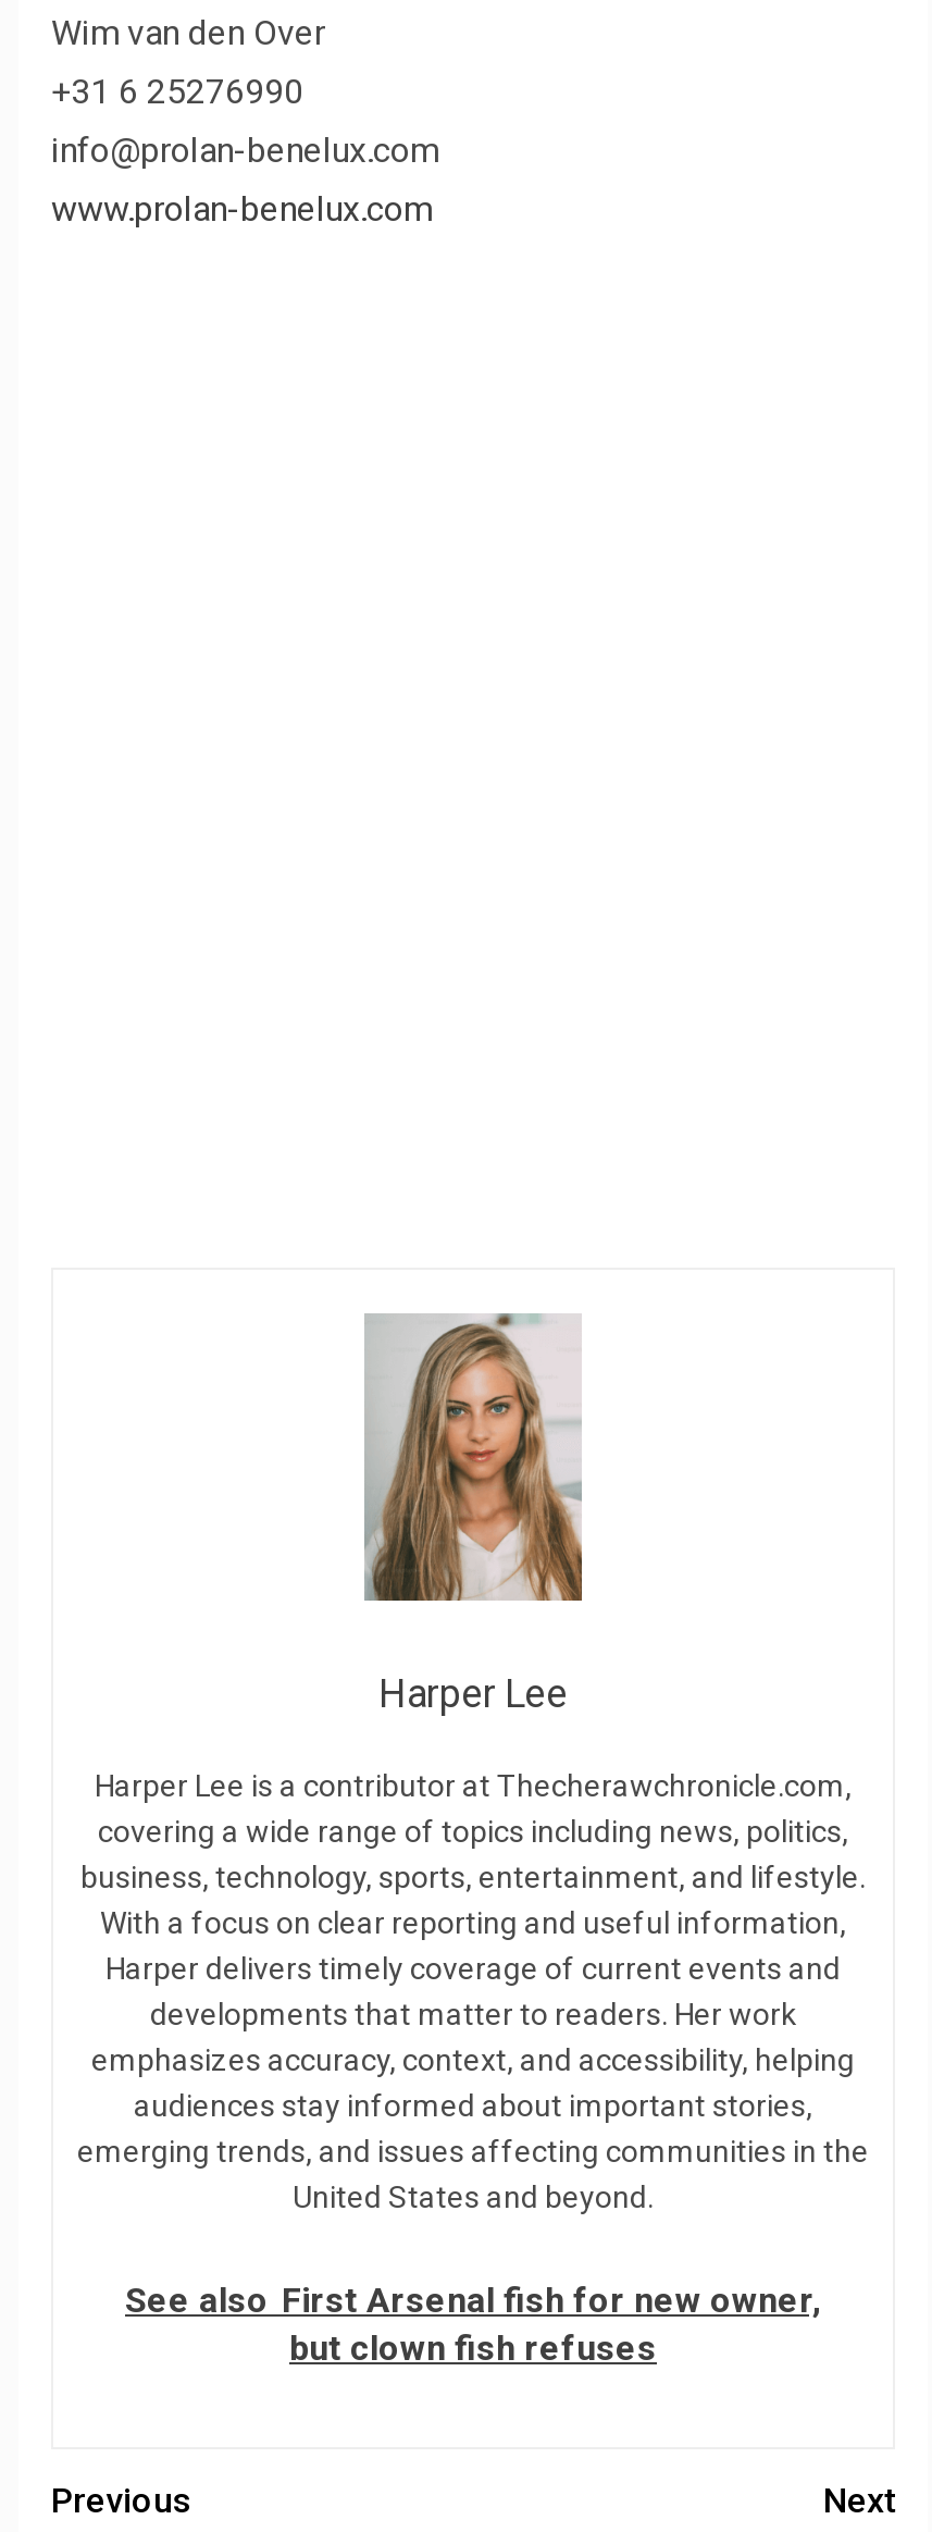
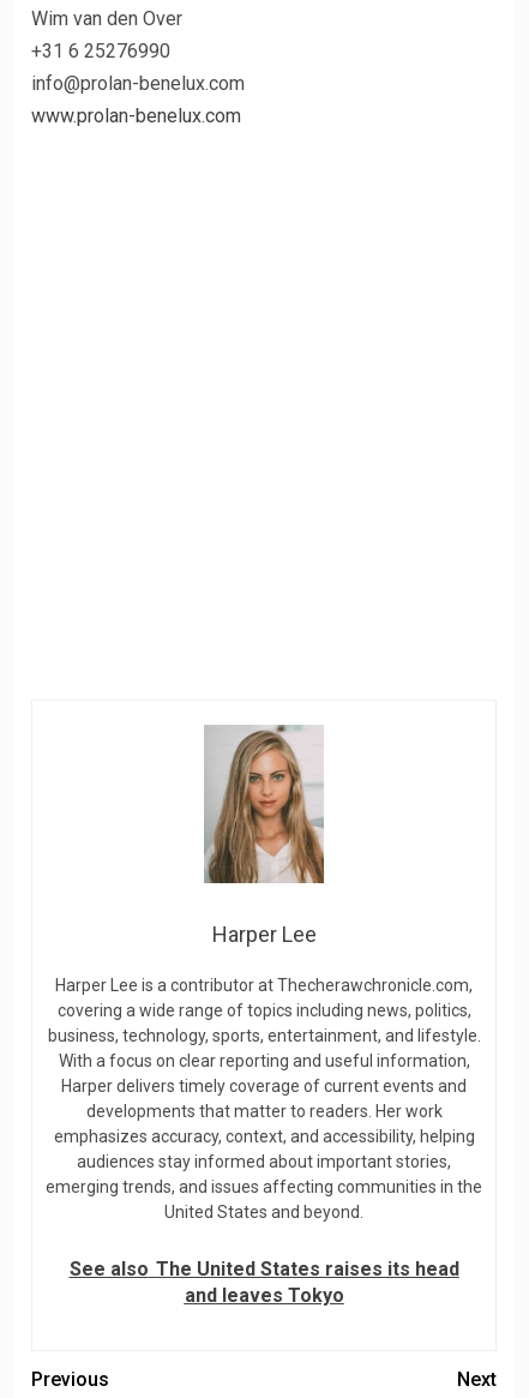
- See also First Arsenal fish for new owner,
- but clown fish refuses
+ See also The United States raises its head
+ and leaves Tokyo
